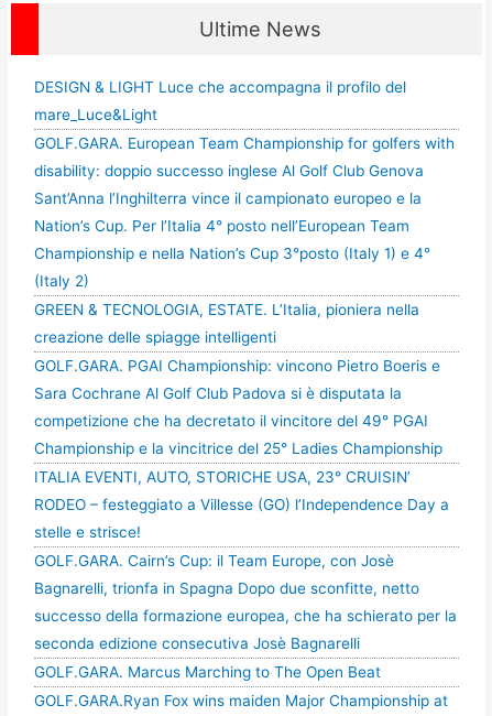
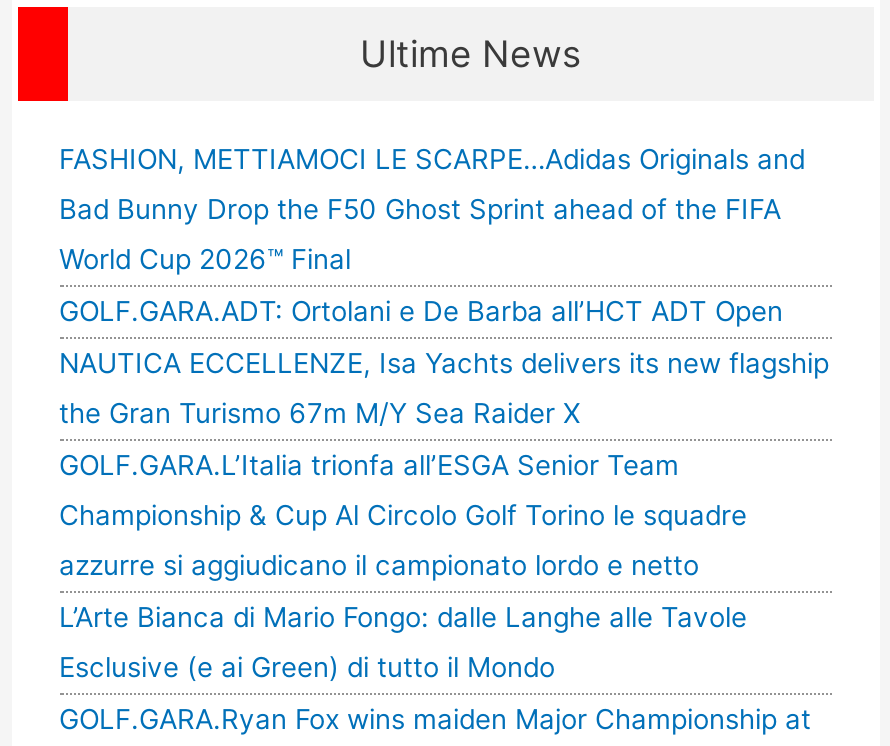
- DESIGN & LIGHT Luce che accompagna il profilo del
- mare_Luce&Light
- GOLF.GARA. European Team Championship for golfers with
- disability: doppio successo inglese Al Golf Club Genova
- Sant’Anna l’Inghilterra vince il campionato europeo e la
- Nation’s Cup. Per l’Italia 4° posto nell’European Team
- Championship e nella Nation’s Cup 3°posto (Italy 1) e 4°
- (Italy 2)
- GREEN & TECNOLOGIA, ESTATE. L’Italia, pioniera nella
- creazione delle spiagge intelligenti
- GOLF.GARA. PGAI Championship: vincono Pietro Boeris e
- Sara Cochrane Al Golf Club Padova si è disputata la
- competizione che ha decretato il vincitore del 49° PGAI
- Championship e la vincitrice del 25° Ladies Championship
- ITALIA EVENTI, AUTO, STORICHE USA, 23° CRUISIN’
- RODEO – festeggiato a Villesse (GO) l’Independence Day a
- stelle e strisce!
- GOLF.GARA. Cairn’s Cup: il Team Europe, con Josè
- Bagnarelli, trionfa in Spagna Dopo due sconfitte, netto
- successo della formazione europea, che ha schierato per la
- seconda edizione consecutiva Josè Bagnarelli
- GOLF.GARA. Marcus Marching to The Open Beat
+ FASHION, METTIAMOCI LE SCARPE…Adidas Originals and
+ Bad Bunny Drop the F50 Ghost Sprint ahead of the FIFA
+ World Cup 2026™ Final
+ GOLF.GARA.ADT: Ortolani e De Barba all’HCT ADT Open
+ NAUTICA ECCELLENZE, Isa Yachts delivers its new flagship
+ the Gran Turismo 67m M/Y Sea Raider X
+ GOLF.GARA.L’Italia trionfa all’ESGA Senior Team
+ Championship & Cup Al Circolo Golf Torino le squadre
+ azzurre si aggiudicano il campionato lordo e netto
+ L’Arte Bianca di Mario Fongo: dalle Langhe alle Tavole
+ Esclusive (e ai Green) di tutto il Mondo
